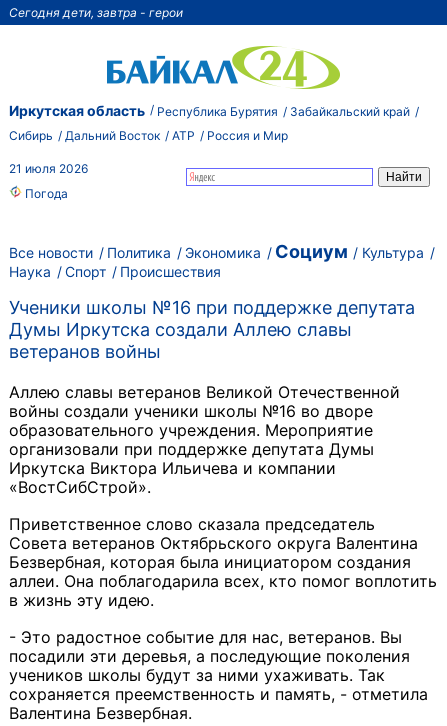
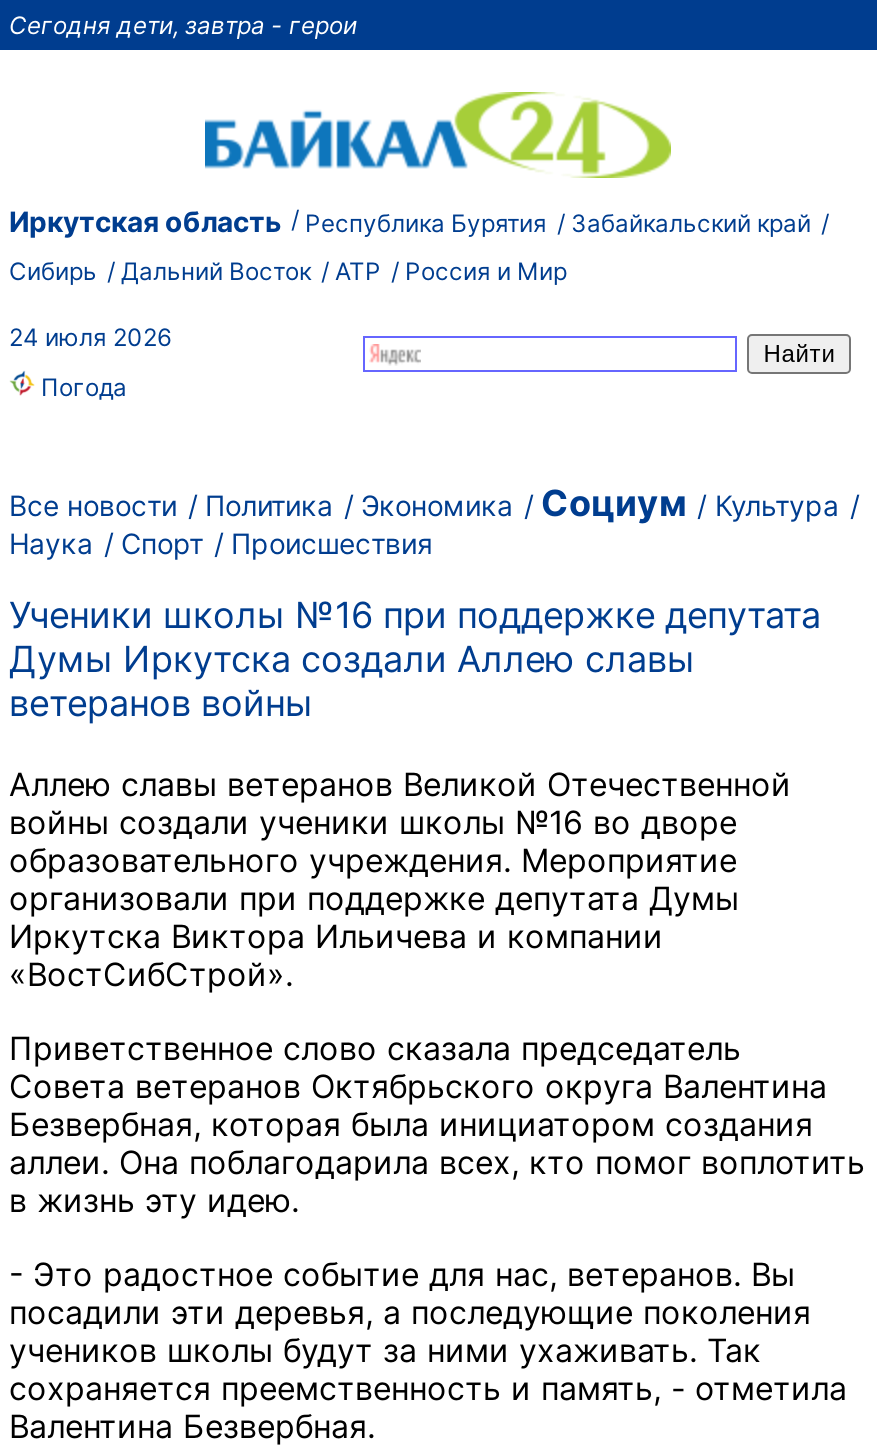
- 21 июля 2026
+ 24 июля 2026
